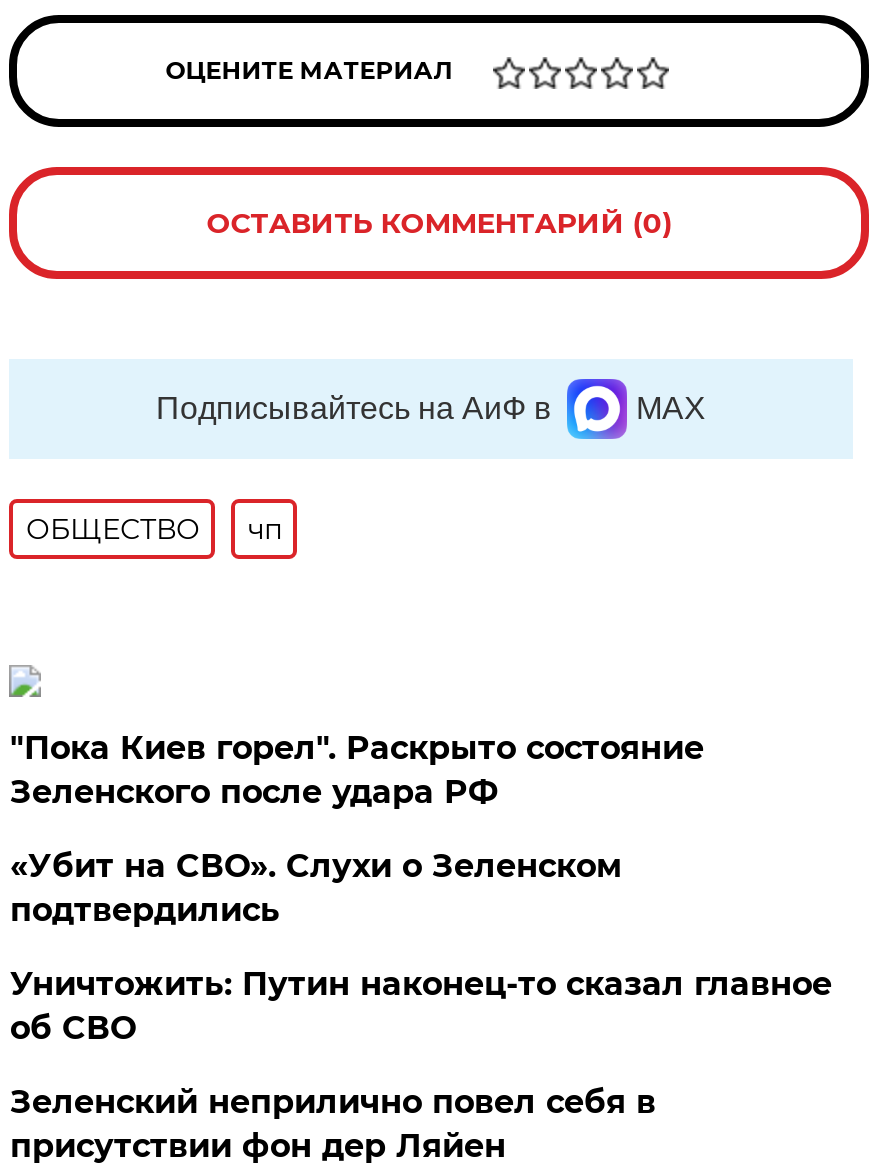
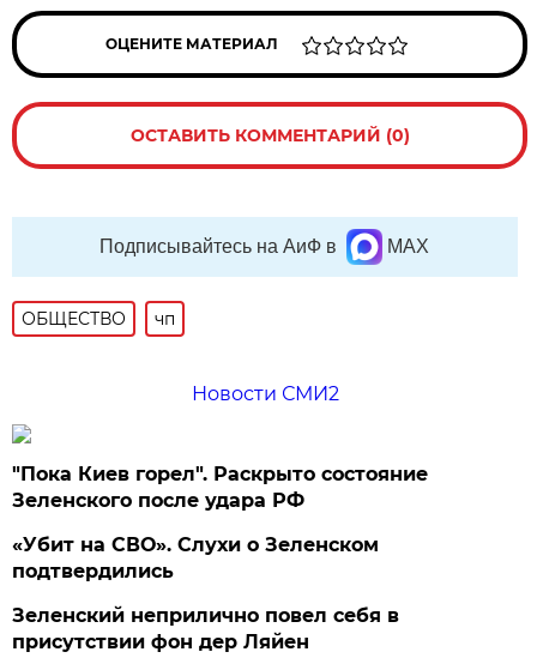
+ Новости СМИ2

moved down: "Пока Киев горел". Раскрыто состояние | Зеленского после удара РФ | «Убит на СВО». Слухи о Зеленском | подтвердились

- Уничтожить: Путин наконец-то сказал главное
- об СВО
